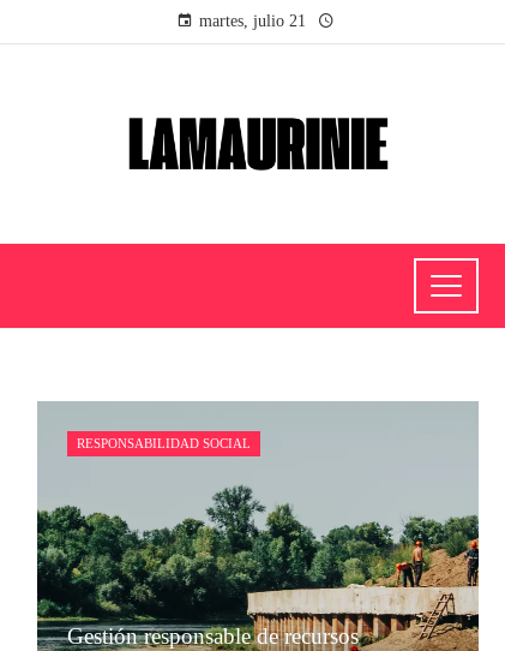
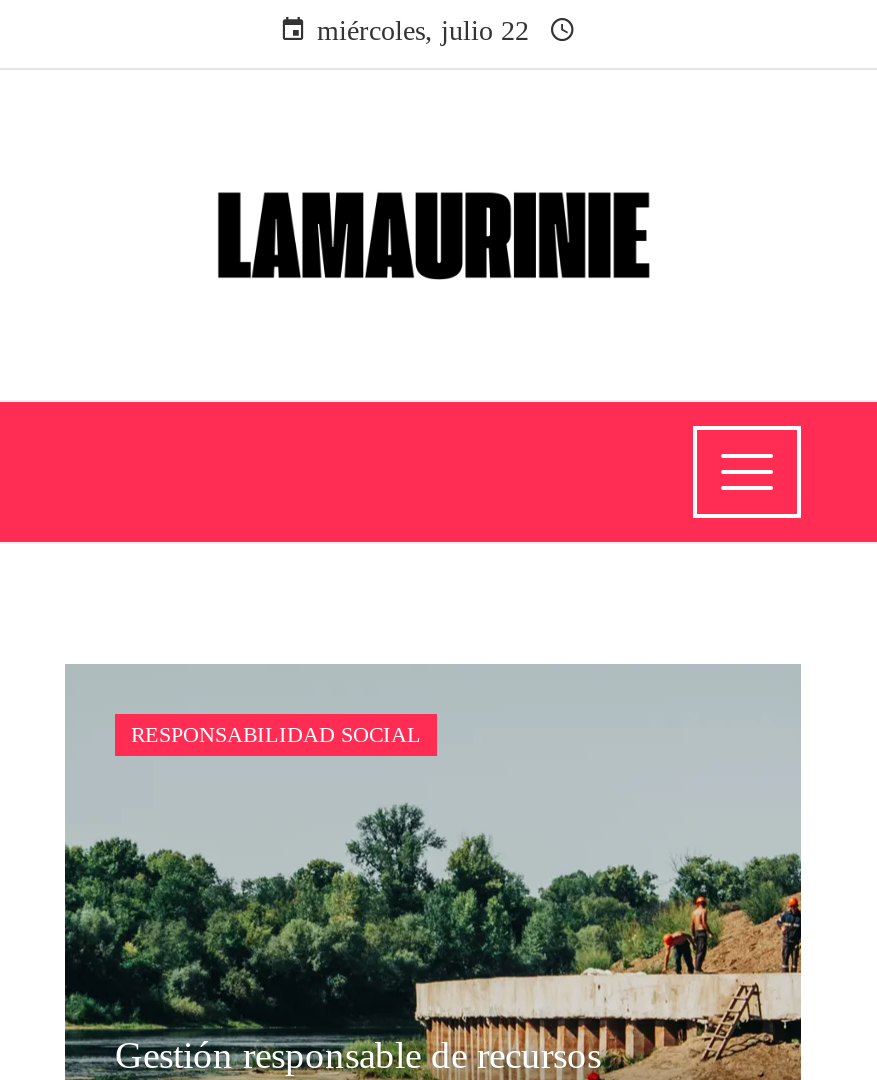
- martes, julio 21
+ miércoles, julio 22
